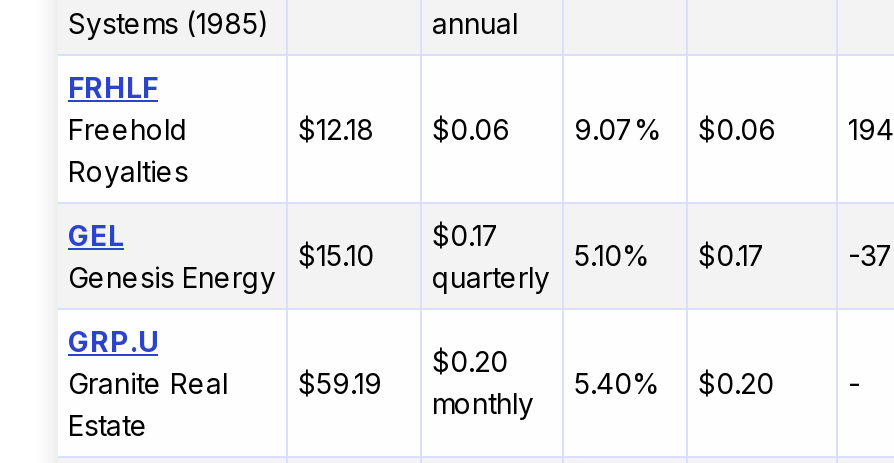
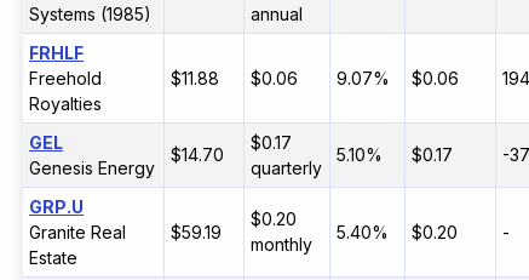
- $12.18 $0.06 9.07% $0.06
+ $11.88 $0.06 9.07% $0.06

- $15.10
+ $14.70
